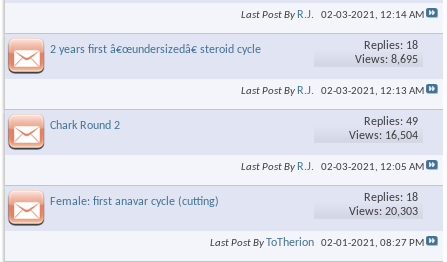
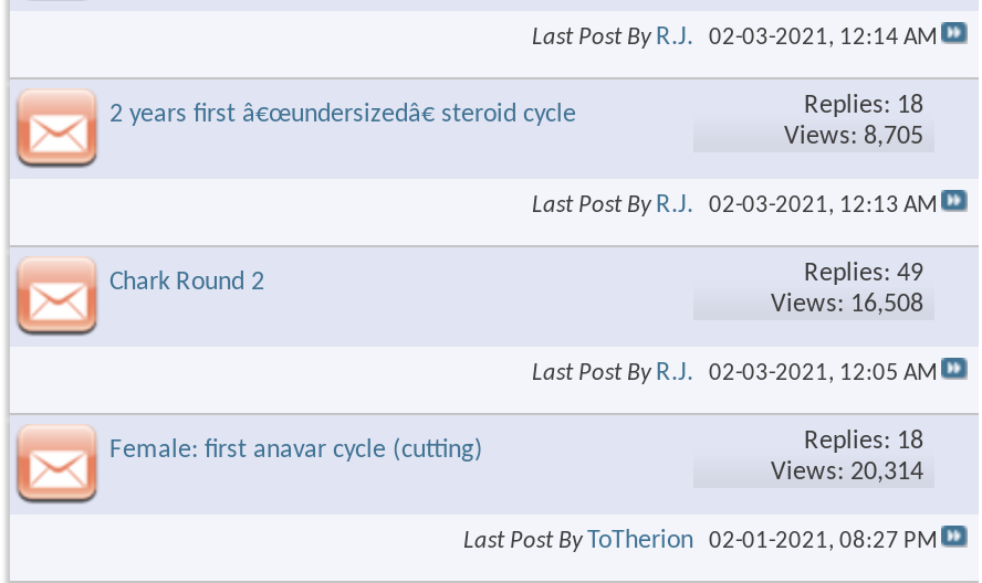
- Views: 8,695
+ Views: 8,705

- Views: 16,504
+ Views: 16,508

- Views: 20,303
+ Views: 20,314
